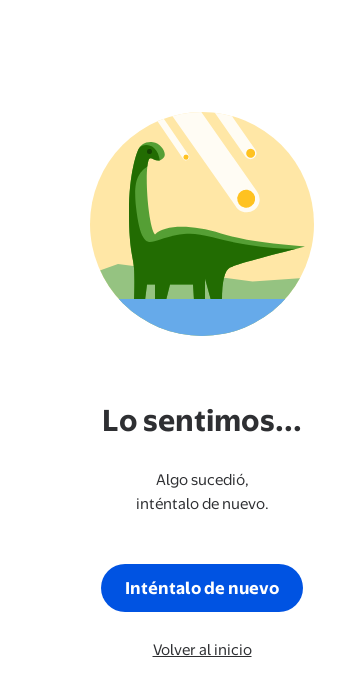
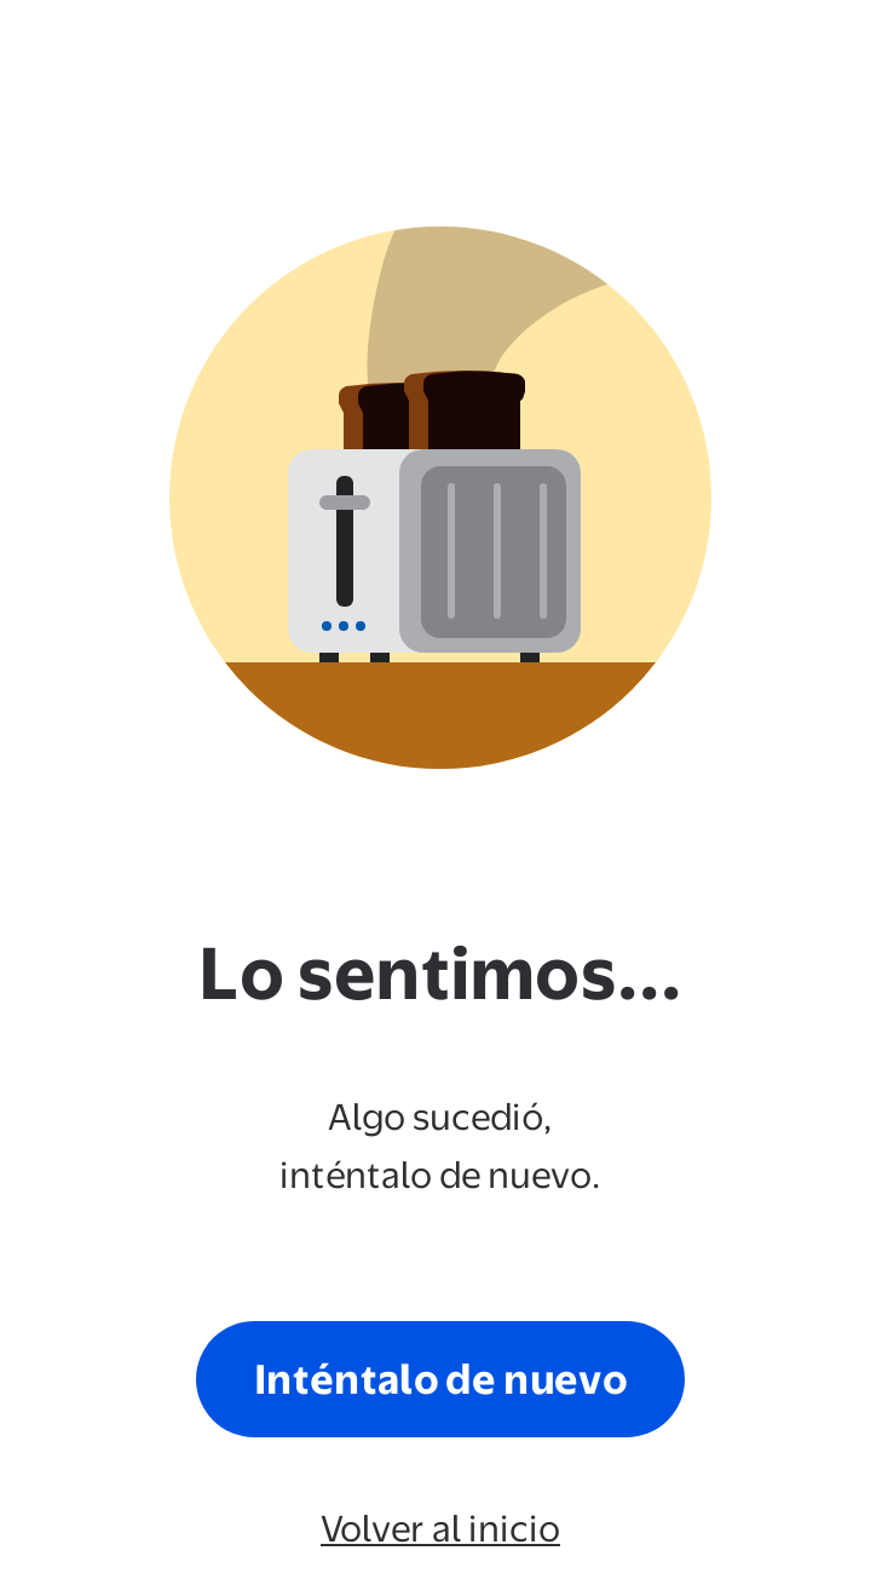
- [image]
+ [image]
